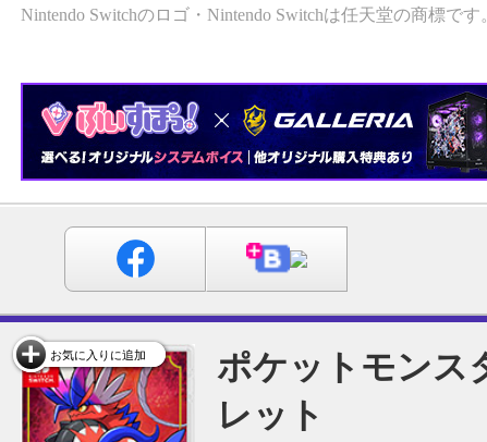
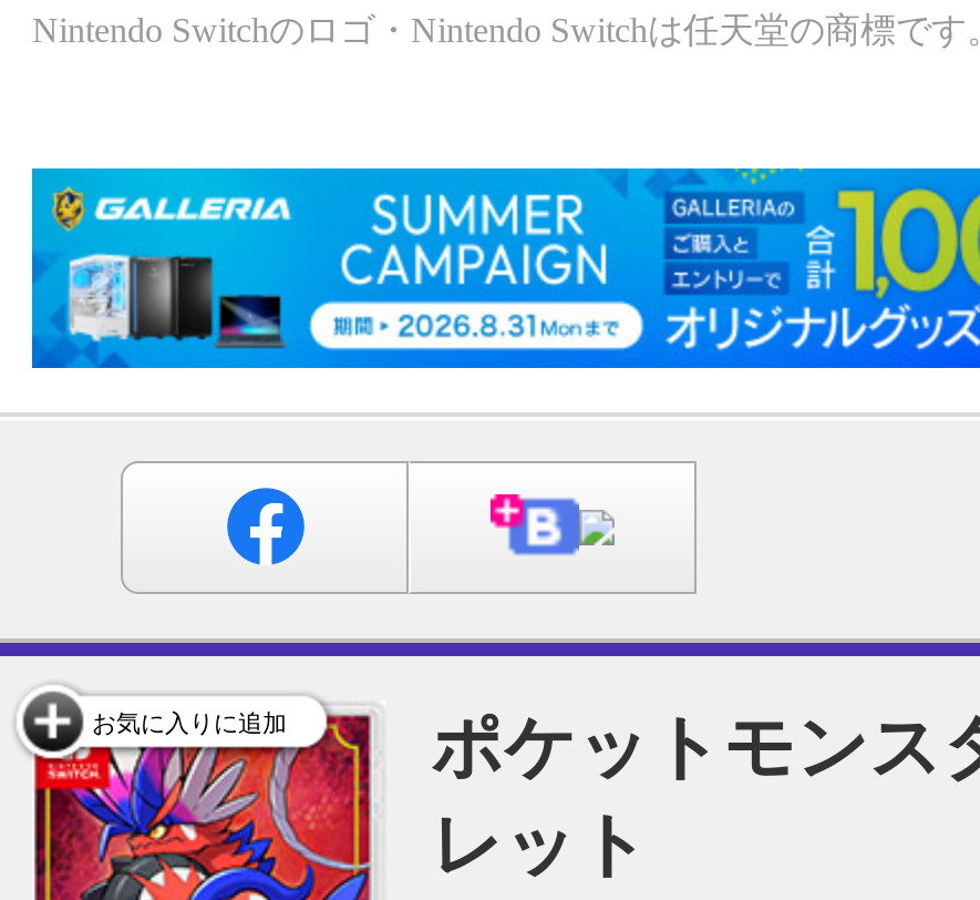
- [image]
+ [image]
